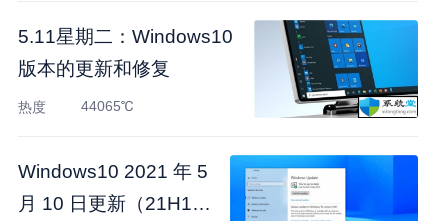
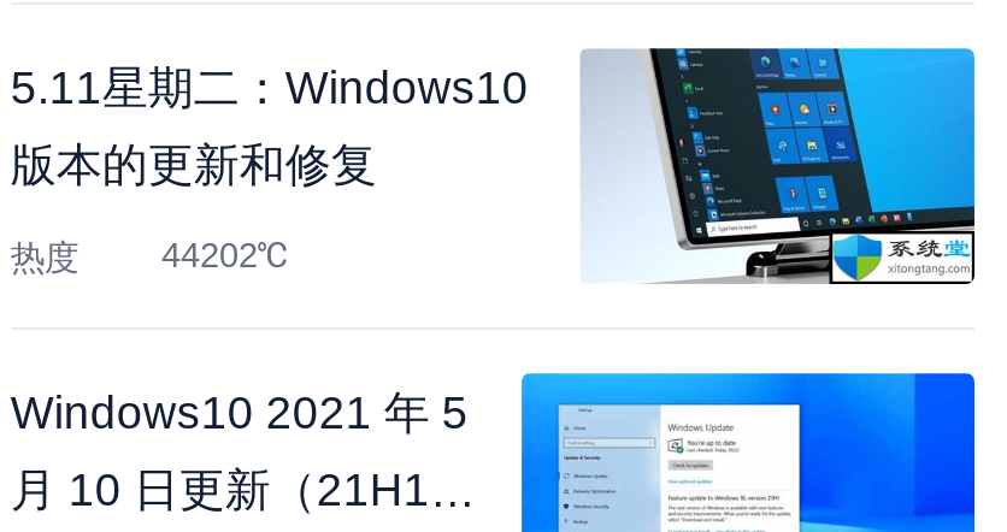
- 44065℃
+ 44202℃
